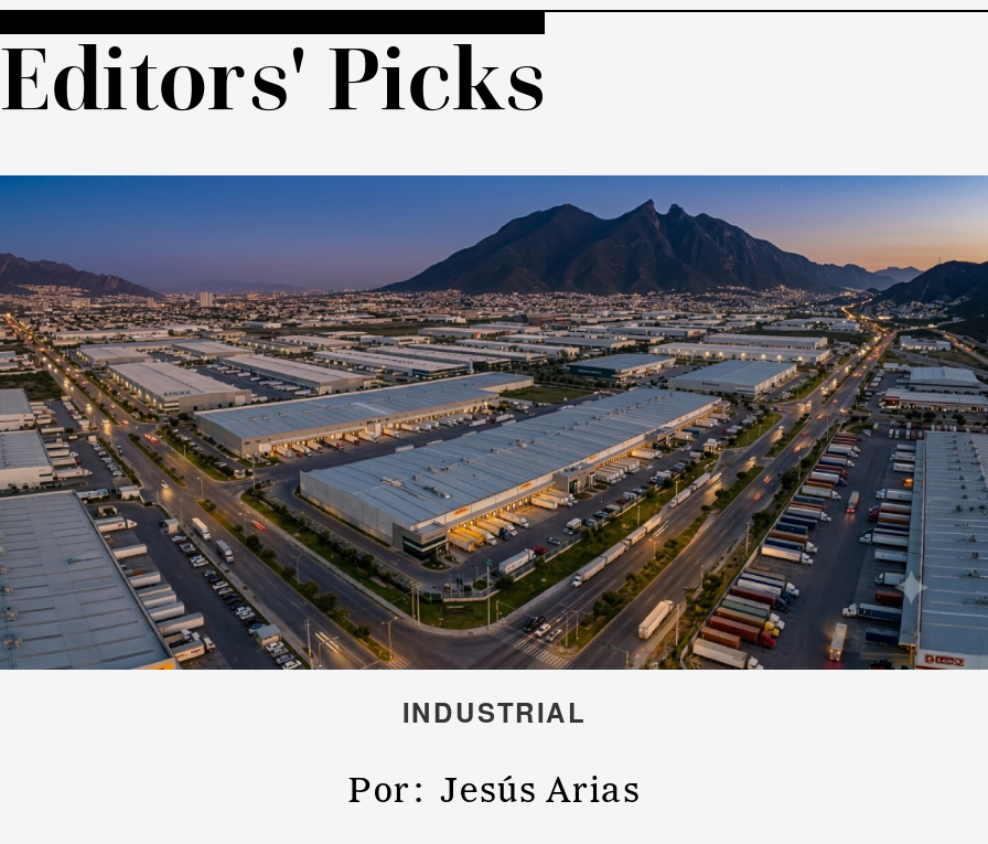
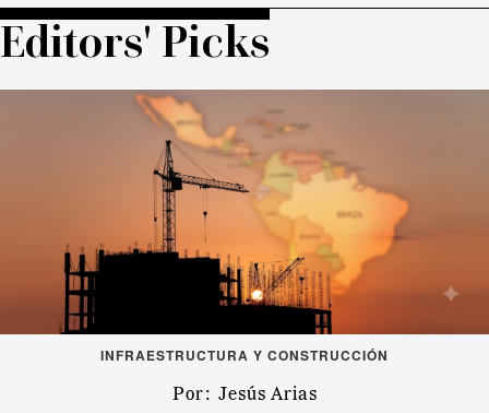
- [image]
- INDUSTRIAL
+ [image]
+ INFRAESTRUCTURA Y CONSTRUCCIÓN
